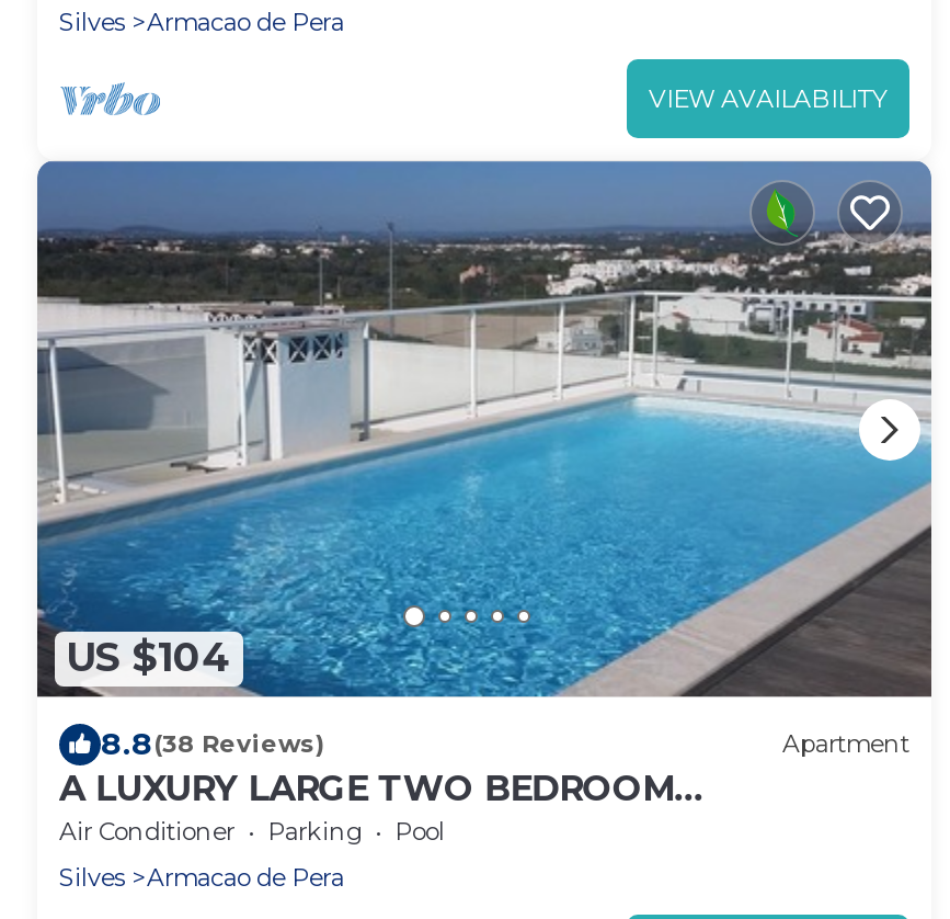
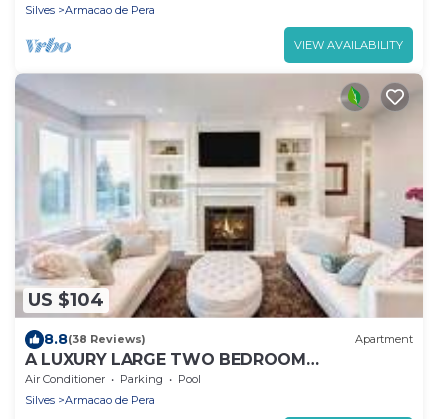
- [image]
+ [image]
